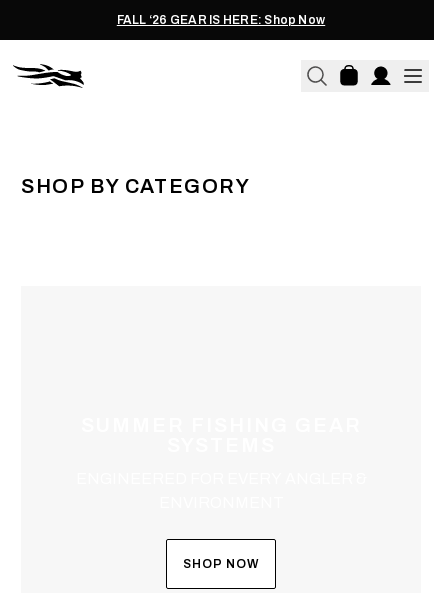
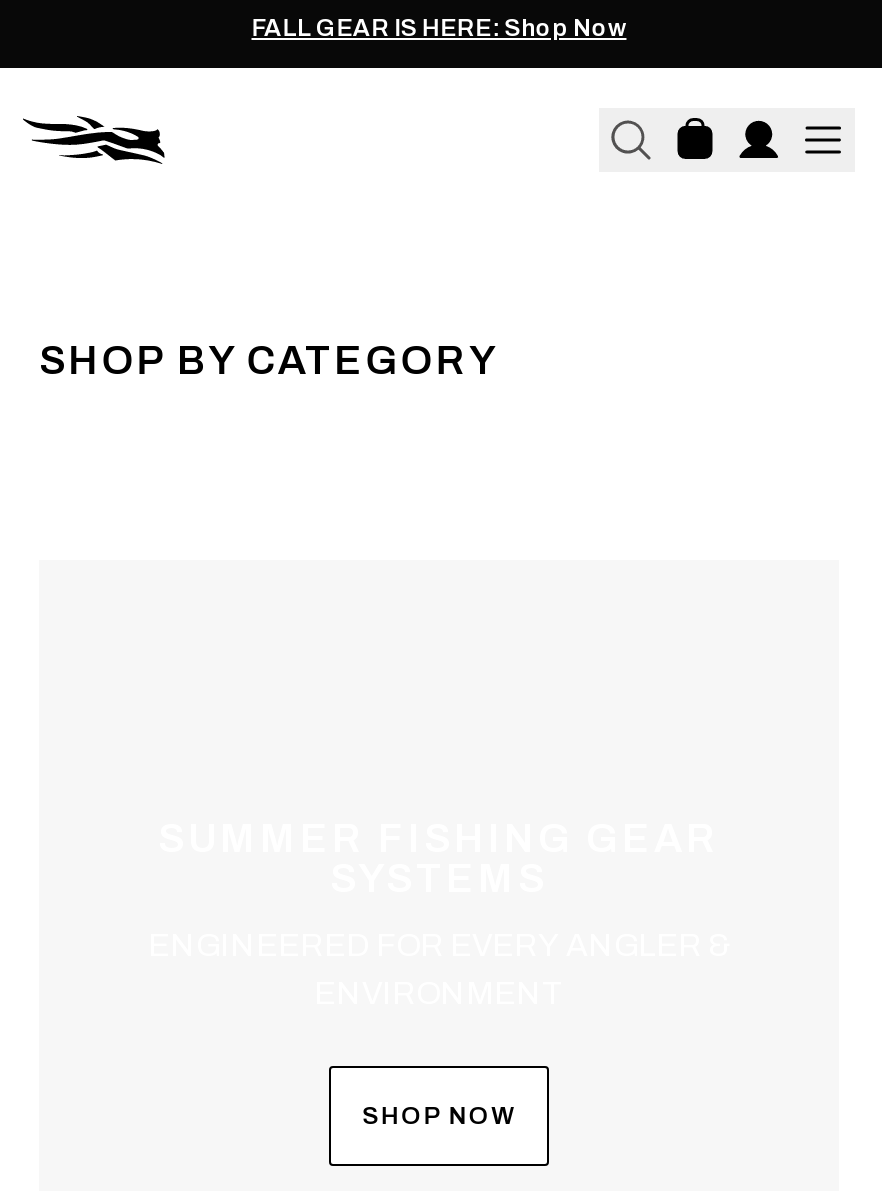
- FALL ‘26 GEAR IS HERE: Shop Now
+ FALL GEAR IS HERE: Shop Now
